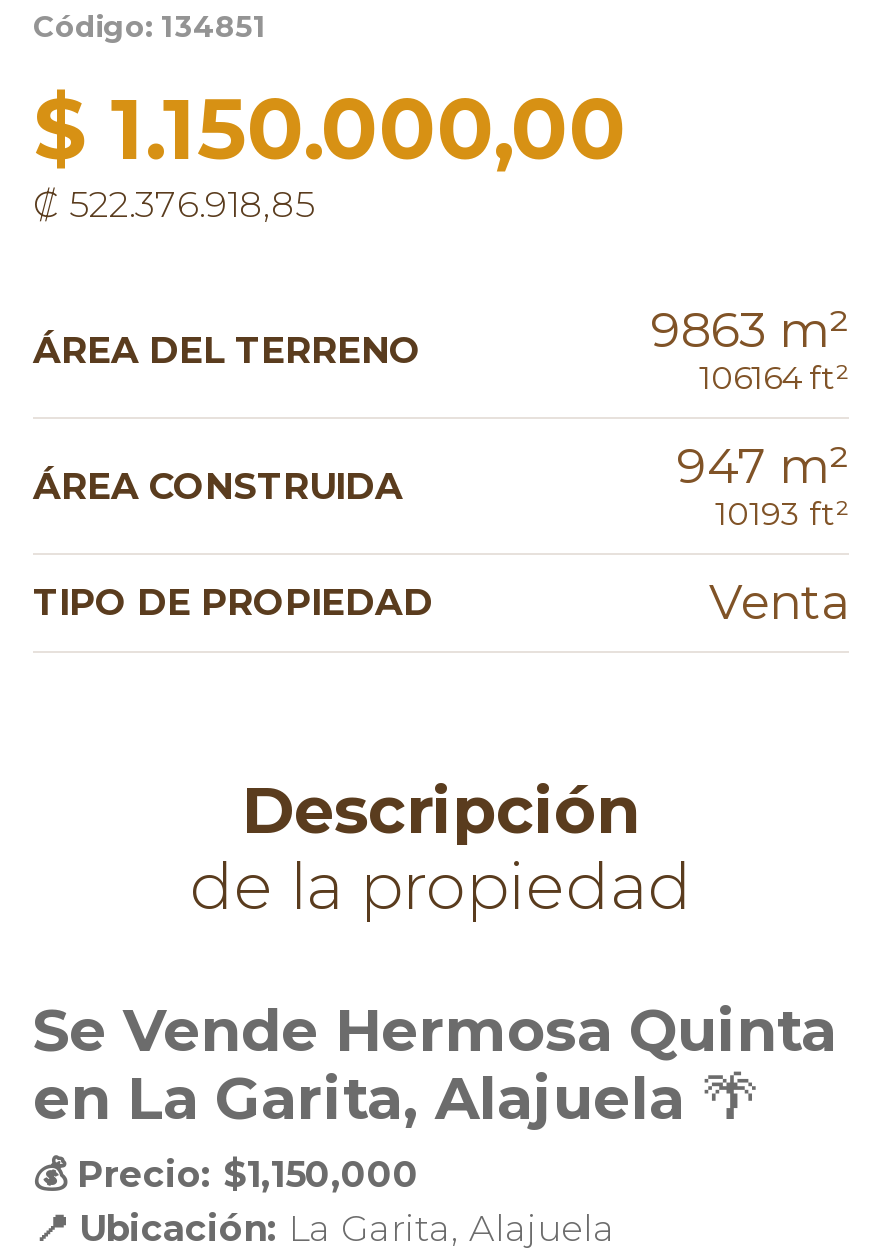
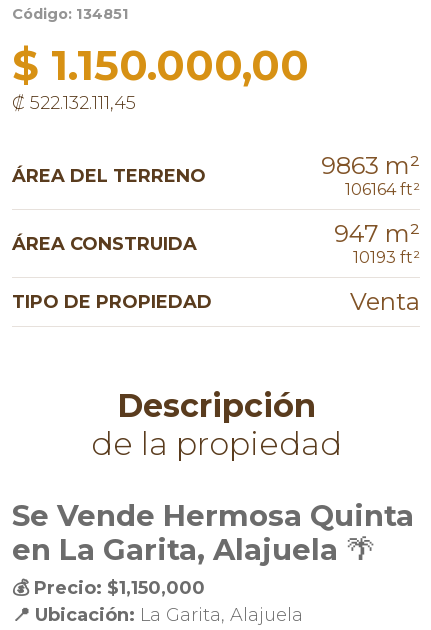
- ₡ 522.376.918,85
+ ₡ 522.132.111,45
